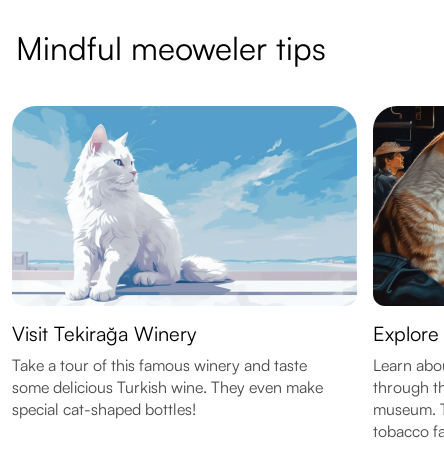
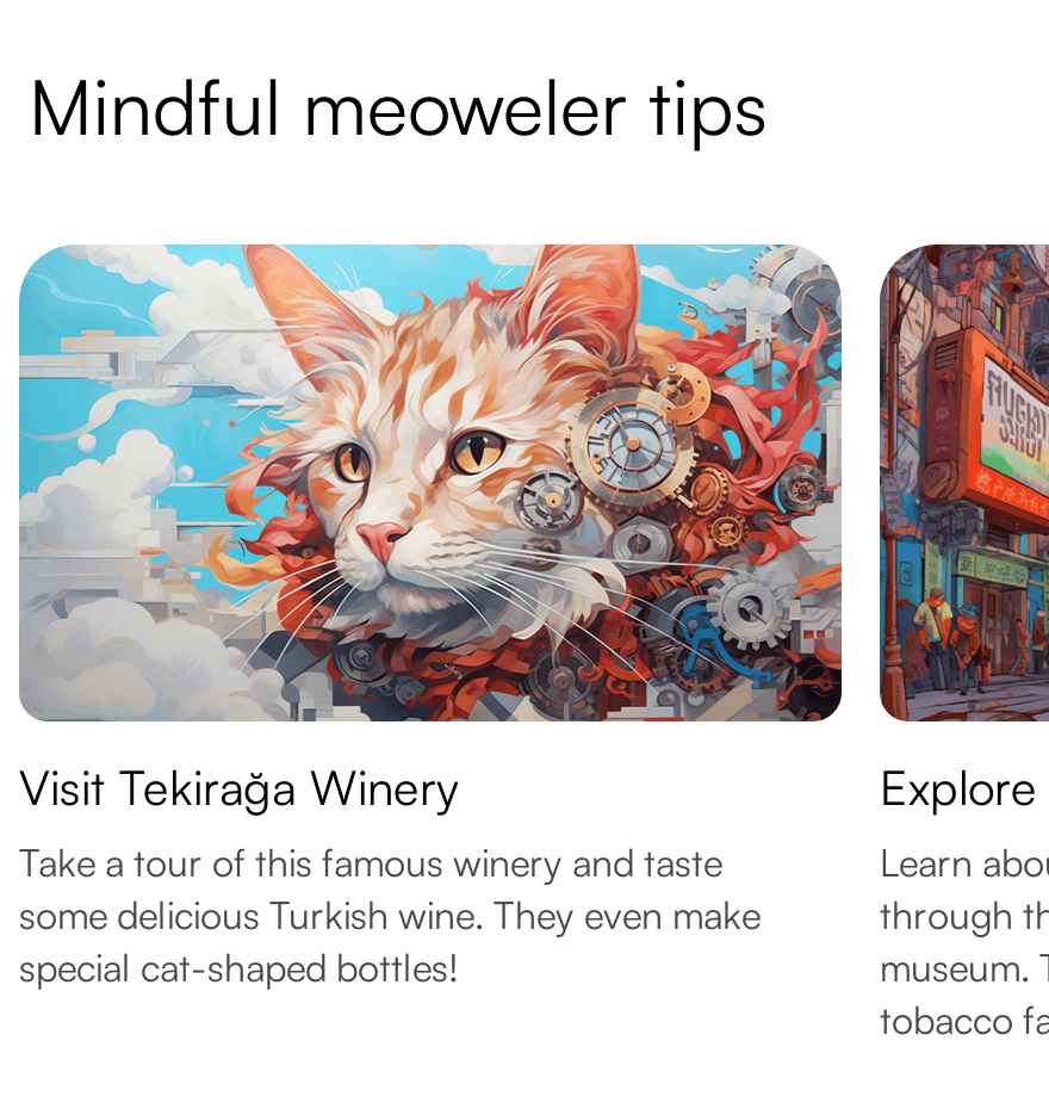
- [image]
+ [image]

- [image]
+ [image]
